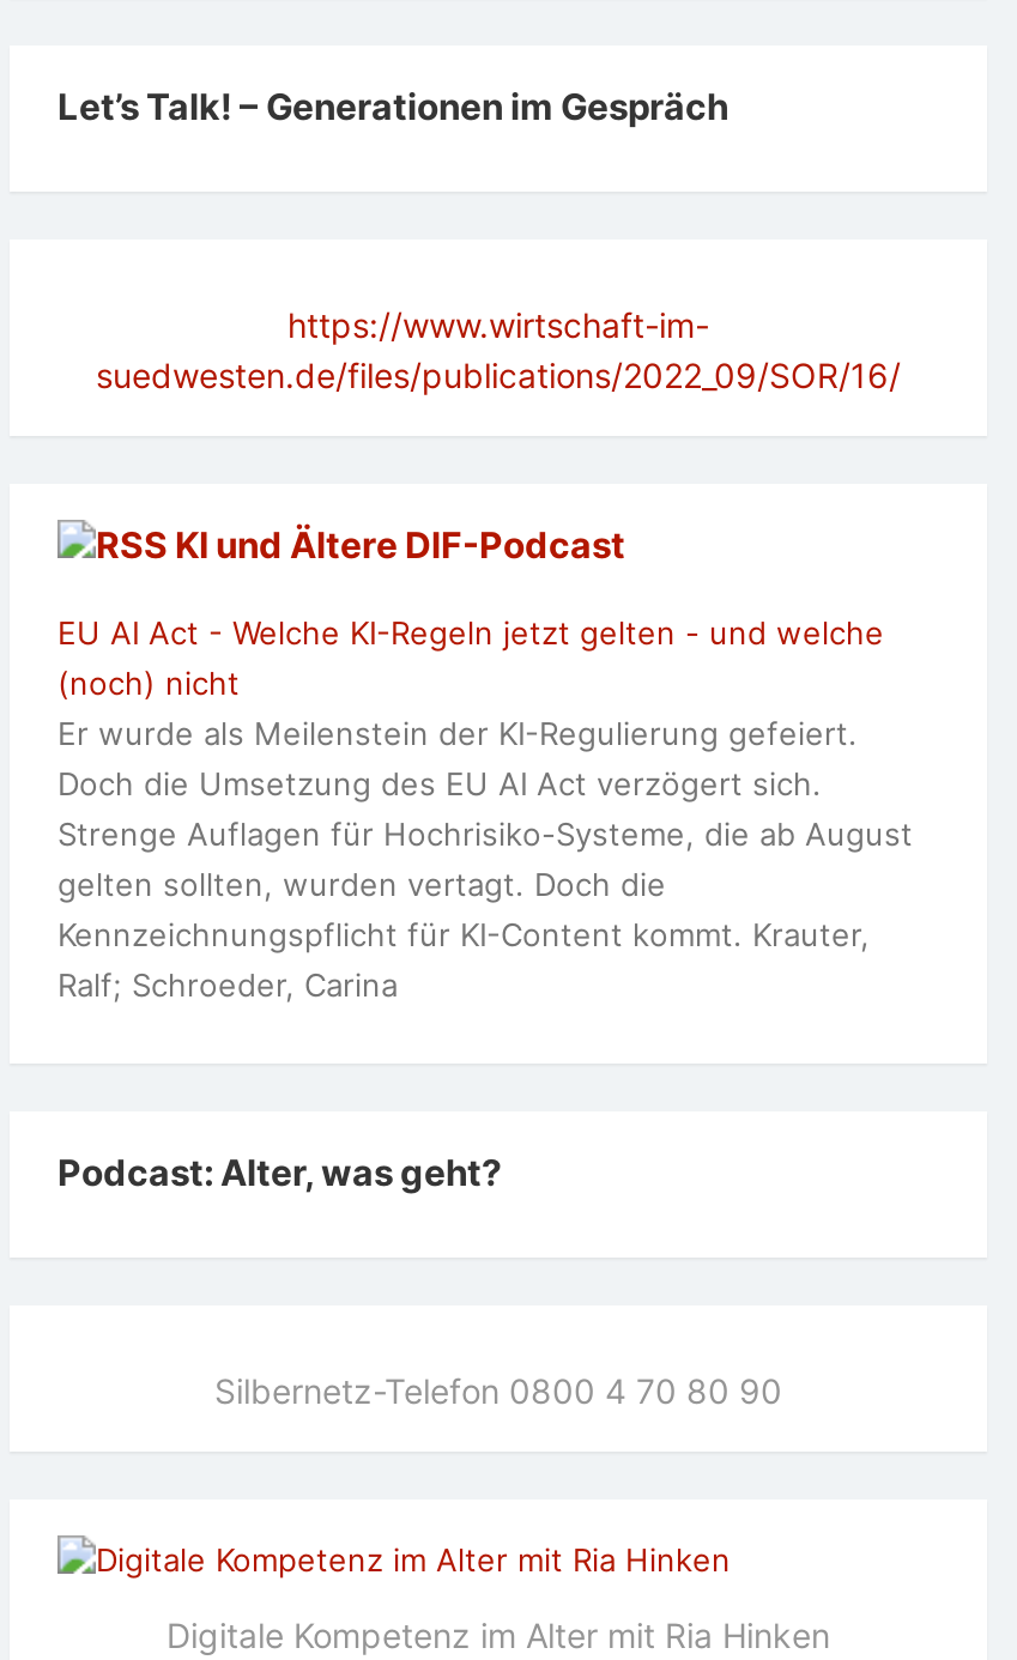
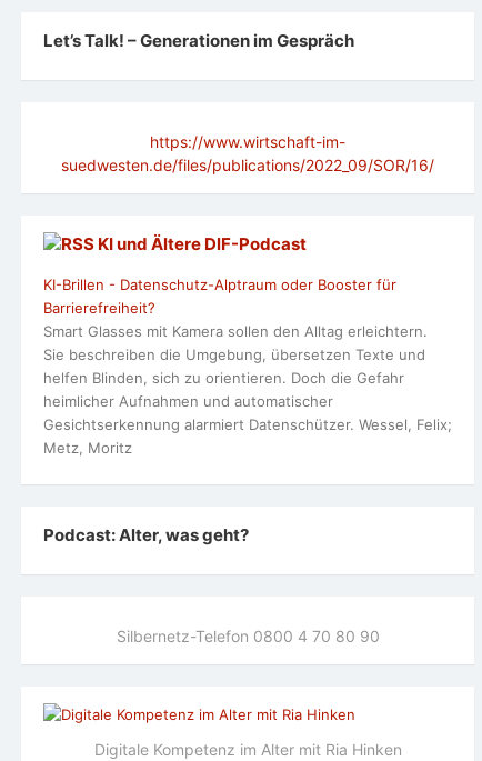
- EU AI Act - Welche KI-Regeln jetzt gelten - und welche
- (noch) nicht
- Er wurde als Meilenstein der KI-Regulierung gefeiert.
- Doch die Umsetzung des EU AI Act verzögert sich.
- Strenge Auflagen für Hochrisiko-Systeme, die ab August
- gelten sollten, wurden vertagt. Doch die
- Kennzeichnungspflicht für KI-Content kommt. Krauter,
- Ralf; Schroeder, Carina
+ KI-Brillen - Datenschutz-Alptraum oder Booster für
+ Barrierefreiheit?
+ Smart Glasses mit Kamera sollen den Alltag erleichtern.
+ Sie beschreiben die Umgebung, übersetzen Texte und
+ helfen Blinden, sich zu orientieren. Doch die Gefahr
+ heimlicher Aufnahmen und automatischer
+ Gesichtserkennung alarmiert Datenschützer. Wessel, Felix;
+ Metz, Moritz
